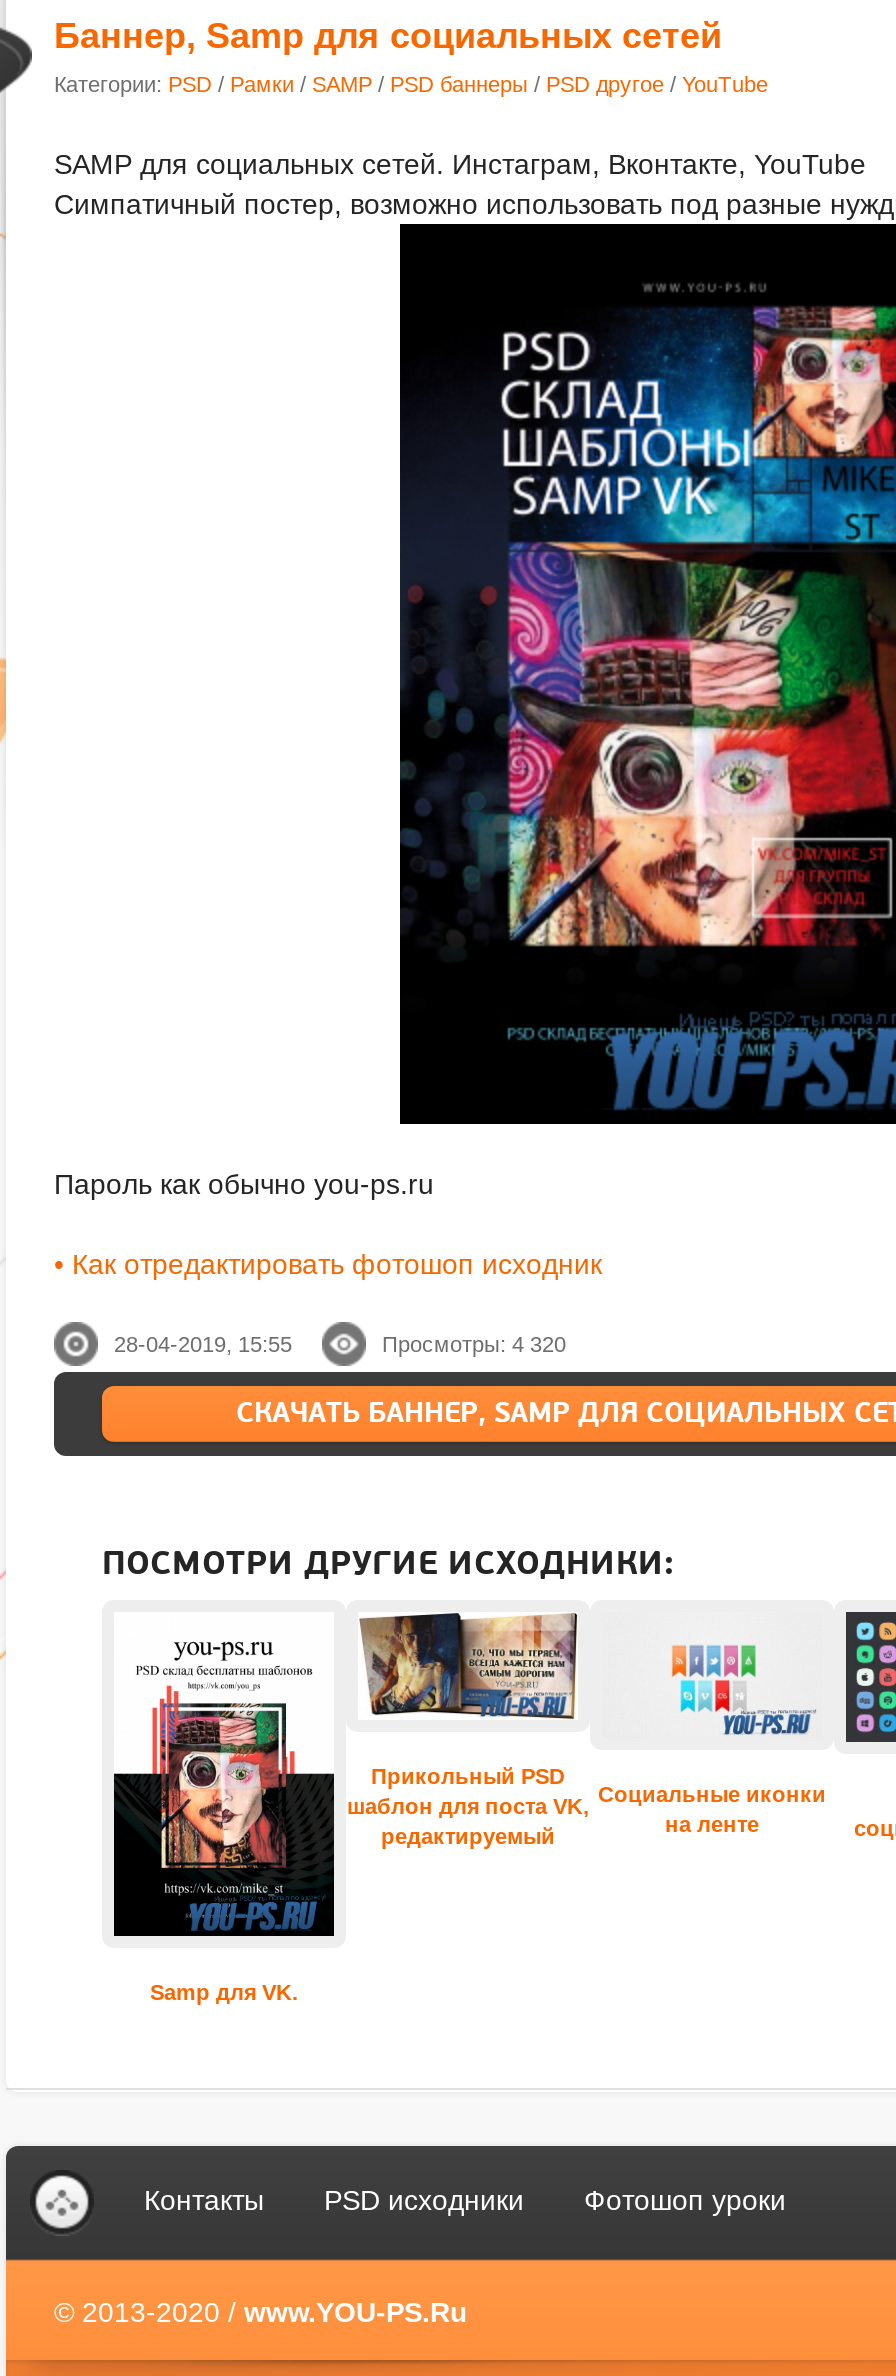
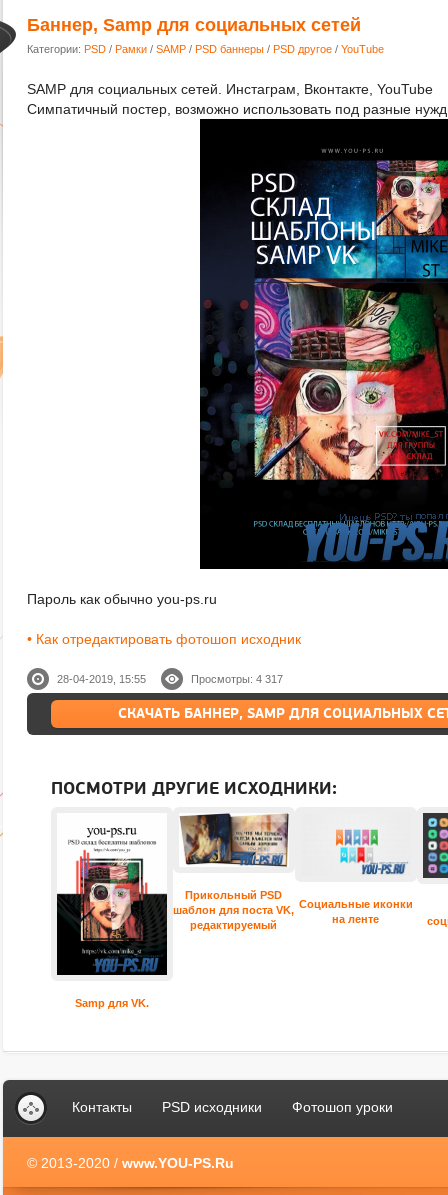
- Просмотры: 4 320
+ Просмотры: 4 317
